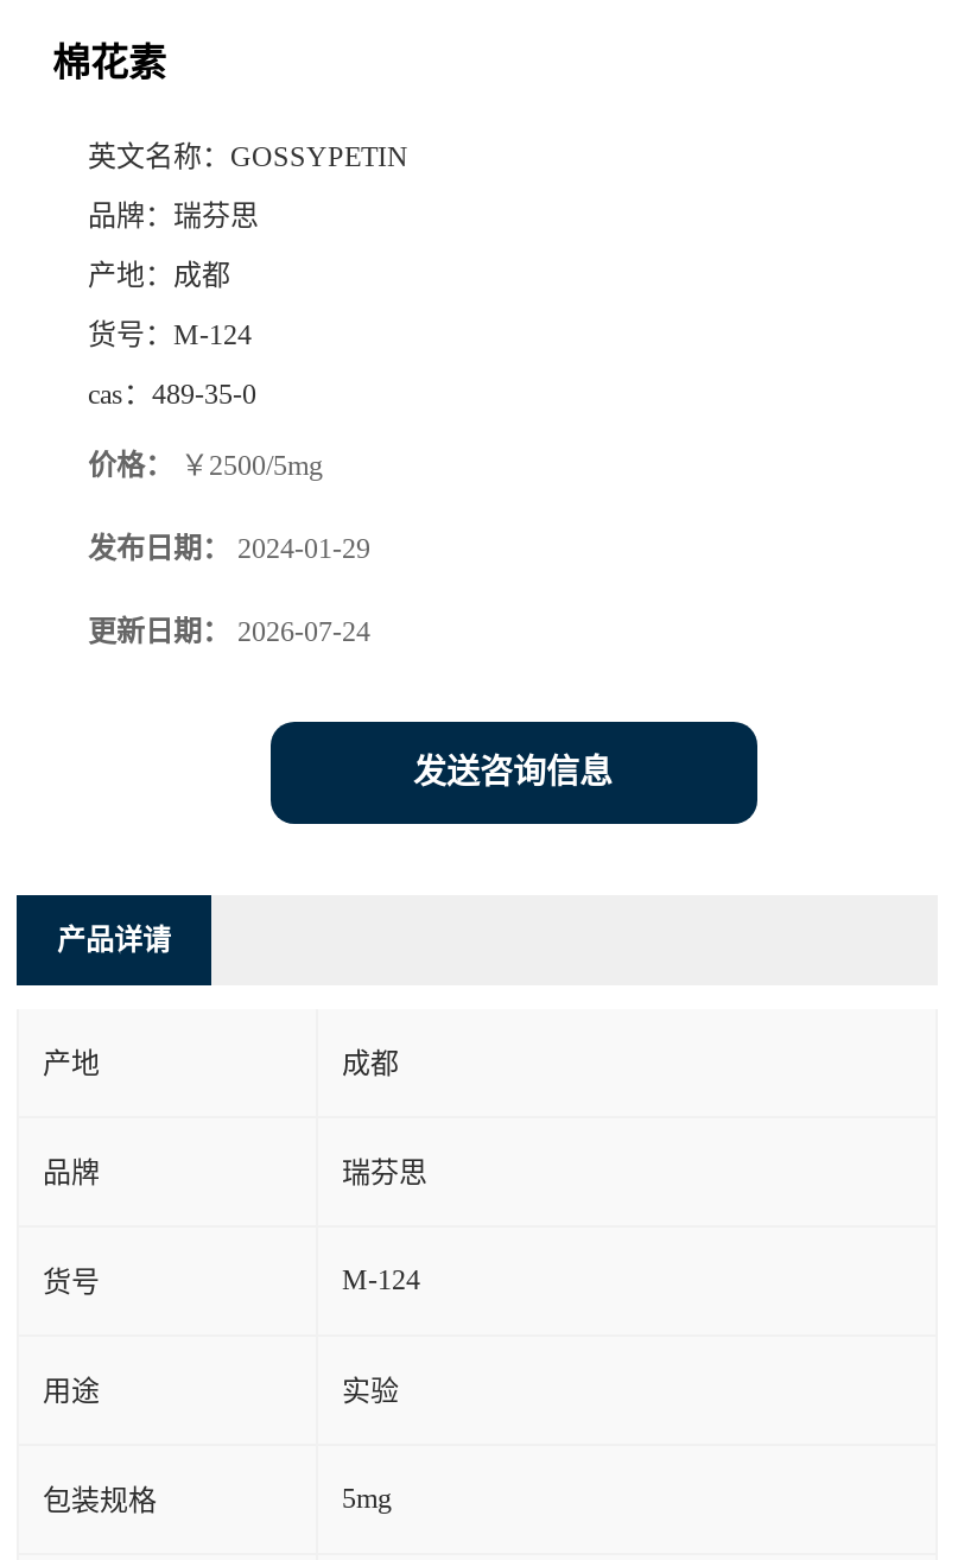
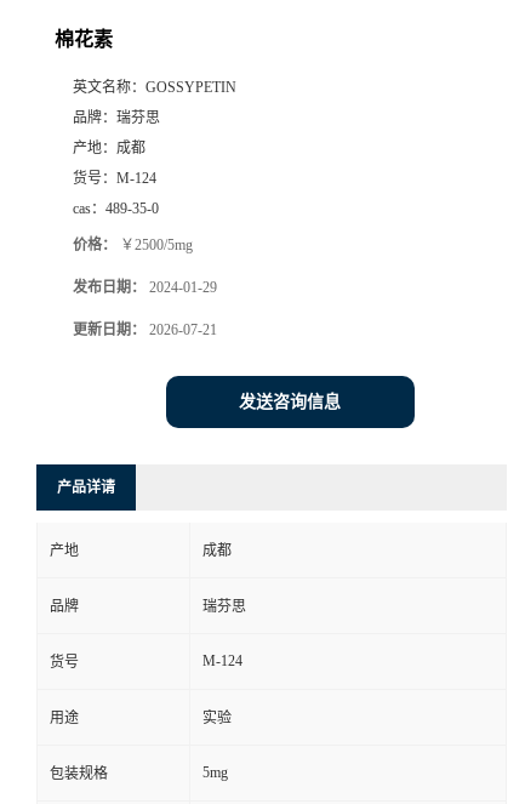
- 更新日期：2026-07-24
+ 更新日期：2026-07-21
